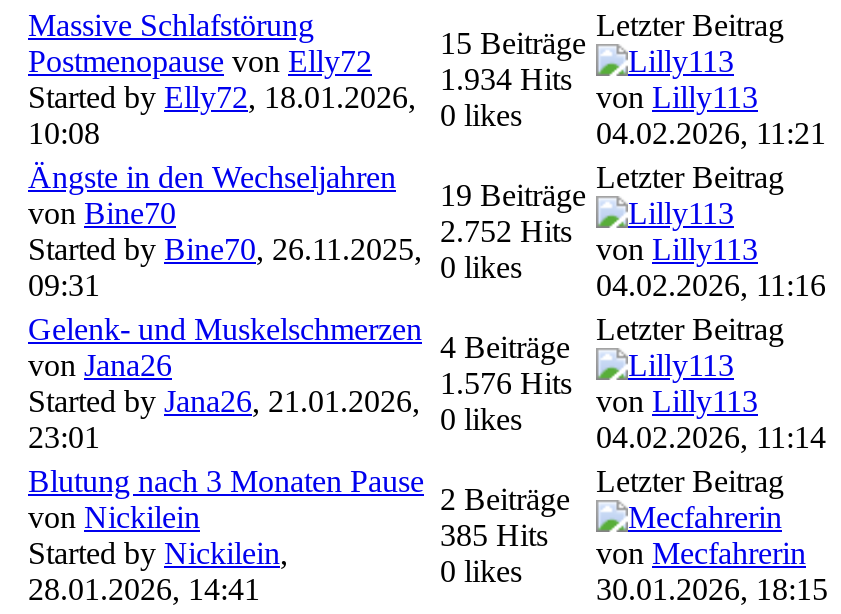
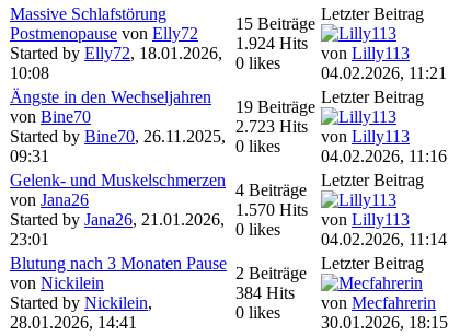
- 1.934 Hits
+ 1.924 Hits

- 2.752 Hits
+ 2.723 Hits

- 1.576 Hits
+ 1.570 Hits

- 385 Hits
+ 384 Hits
